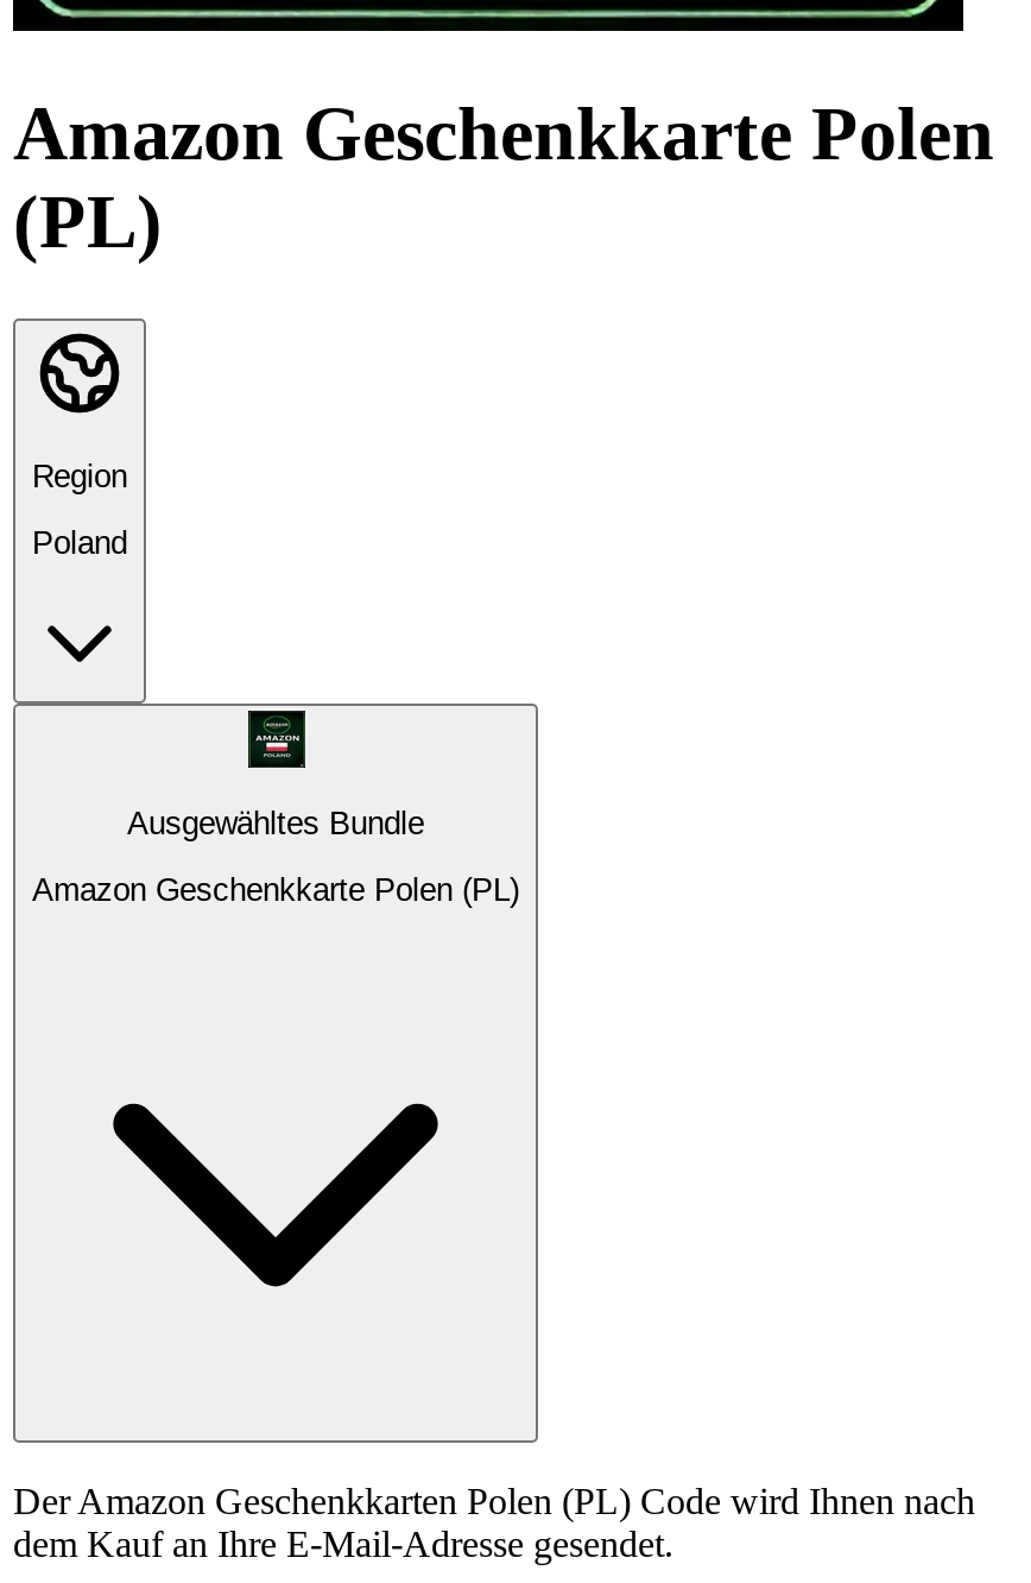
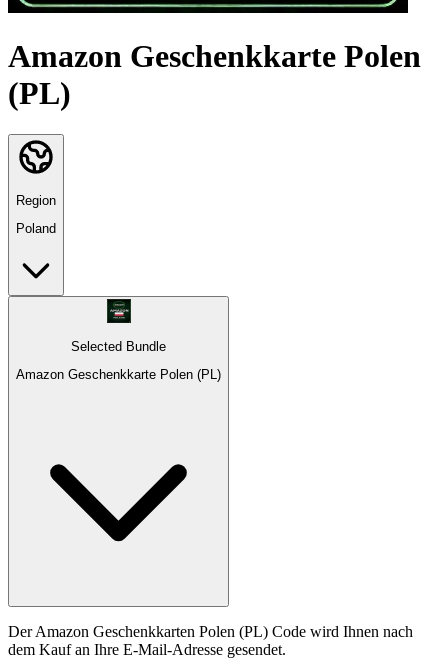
- Ausgewähltes Bundle
+ Selected Bundle
